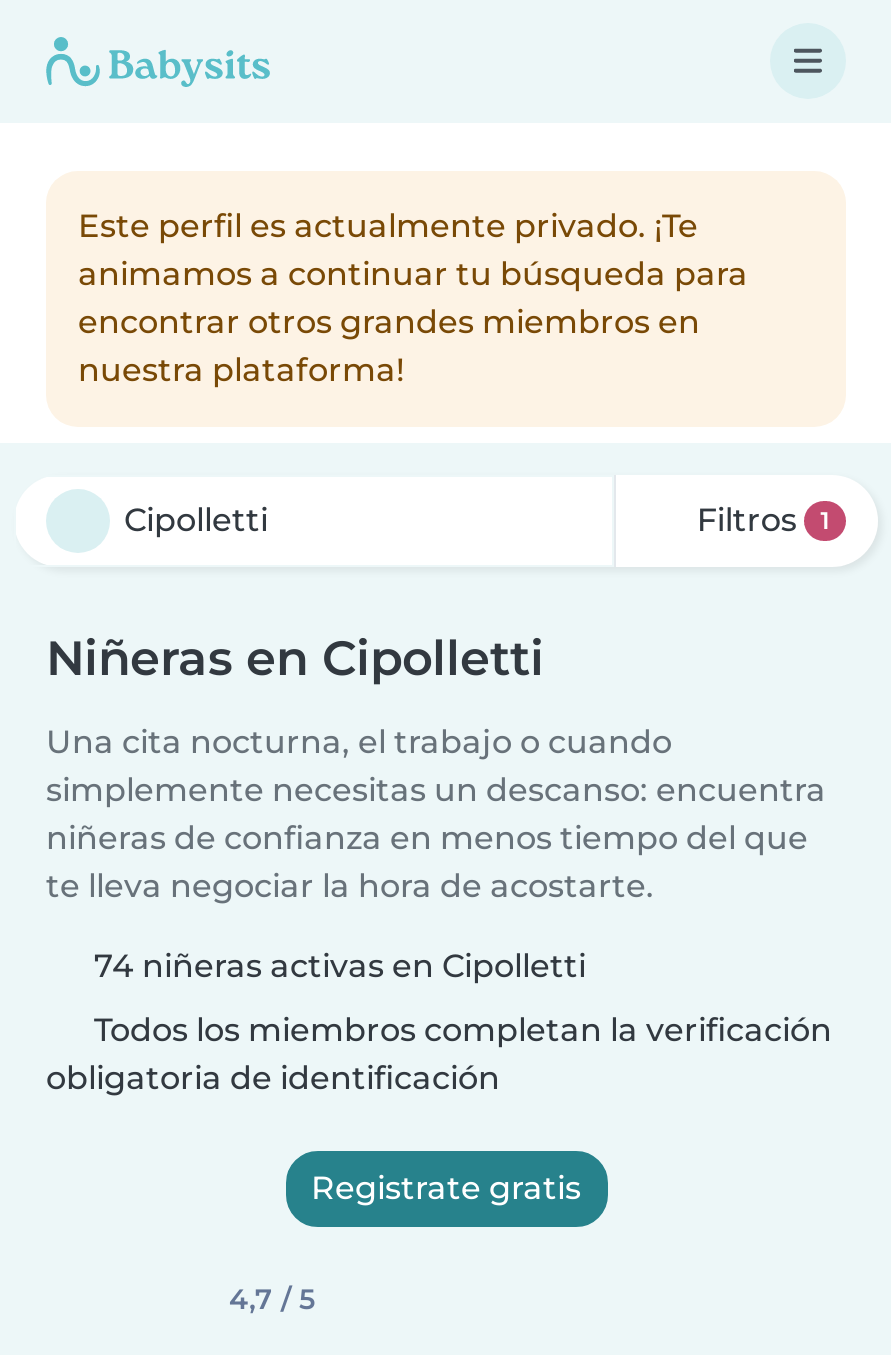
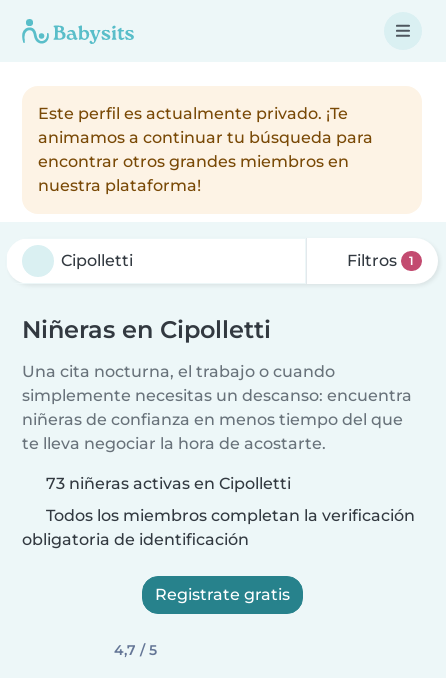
- 74 niñeras activas en Cipolletti
+ 73 niñeras activas en Cipolletti
